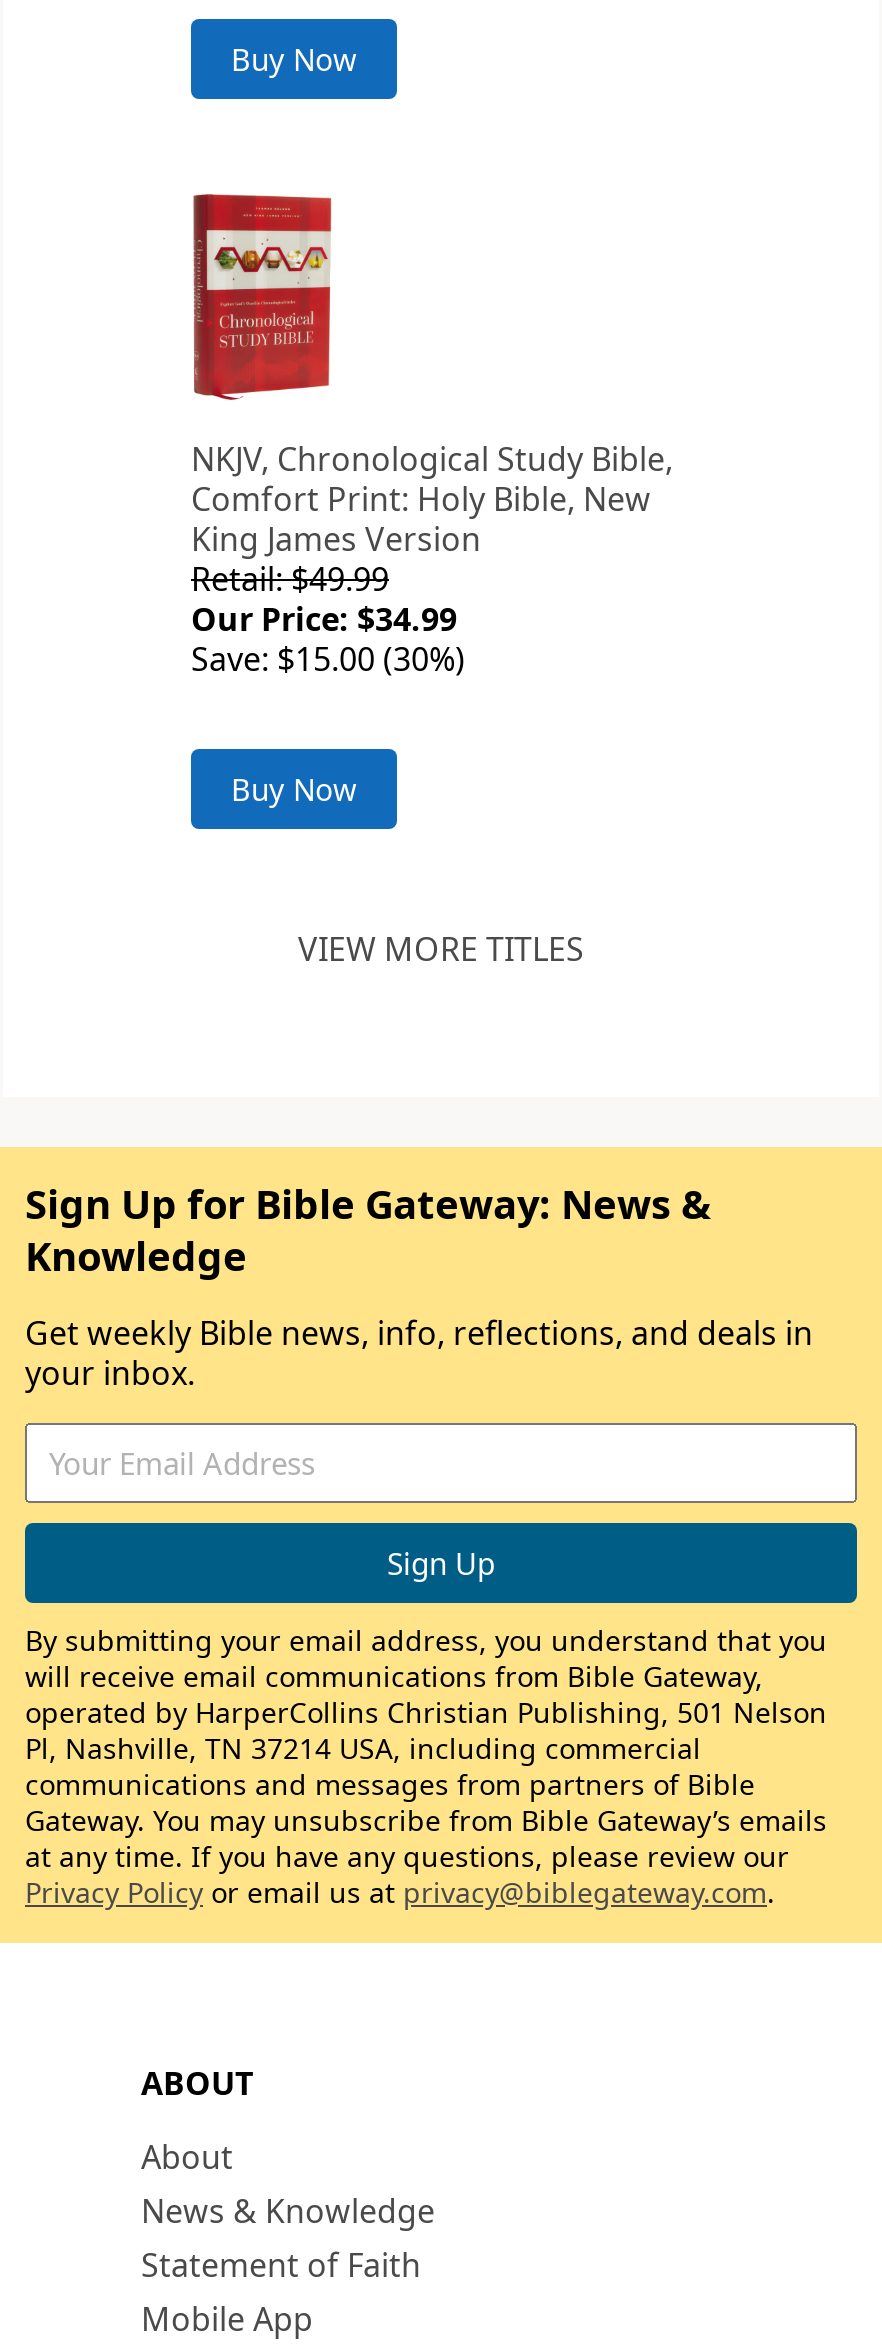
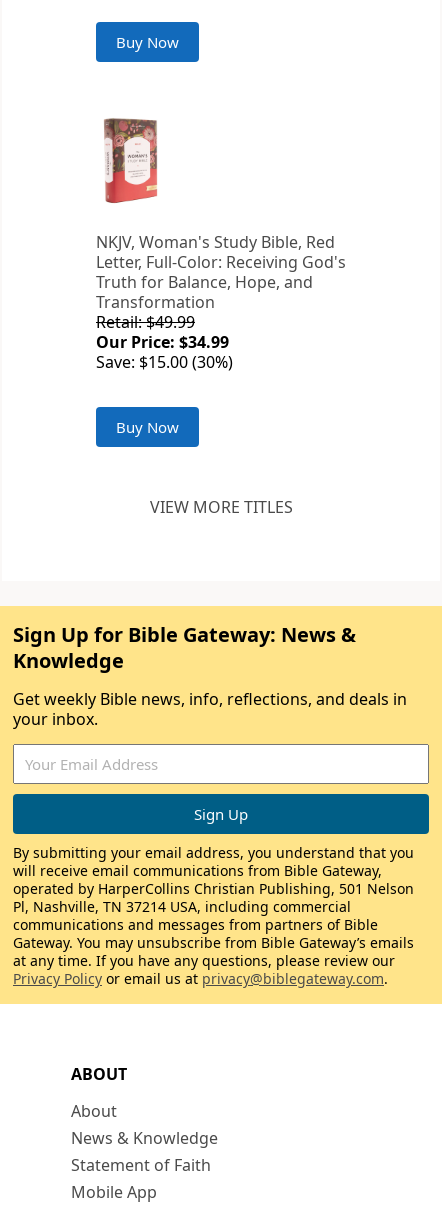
- [image]
- NKJV, Chronological Study Bible,
- Comfort Print: Holy Bible, New
- King James Version
+ [image]
+ NKJV, Woman's Study Bible, Red
+ Letter, Full-Color: Receiving God's
+ Truth for Balance, Hope, and
+ Transformation
